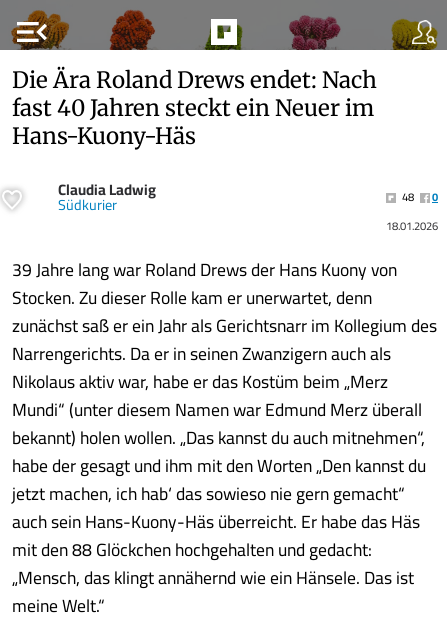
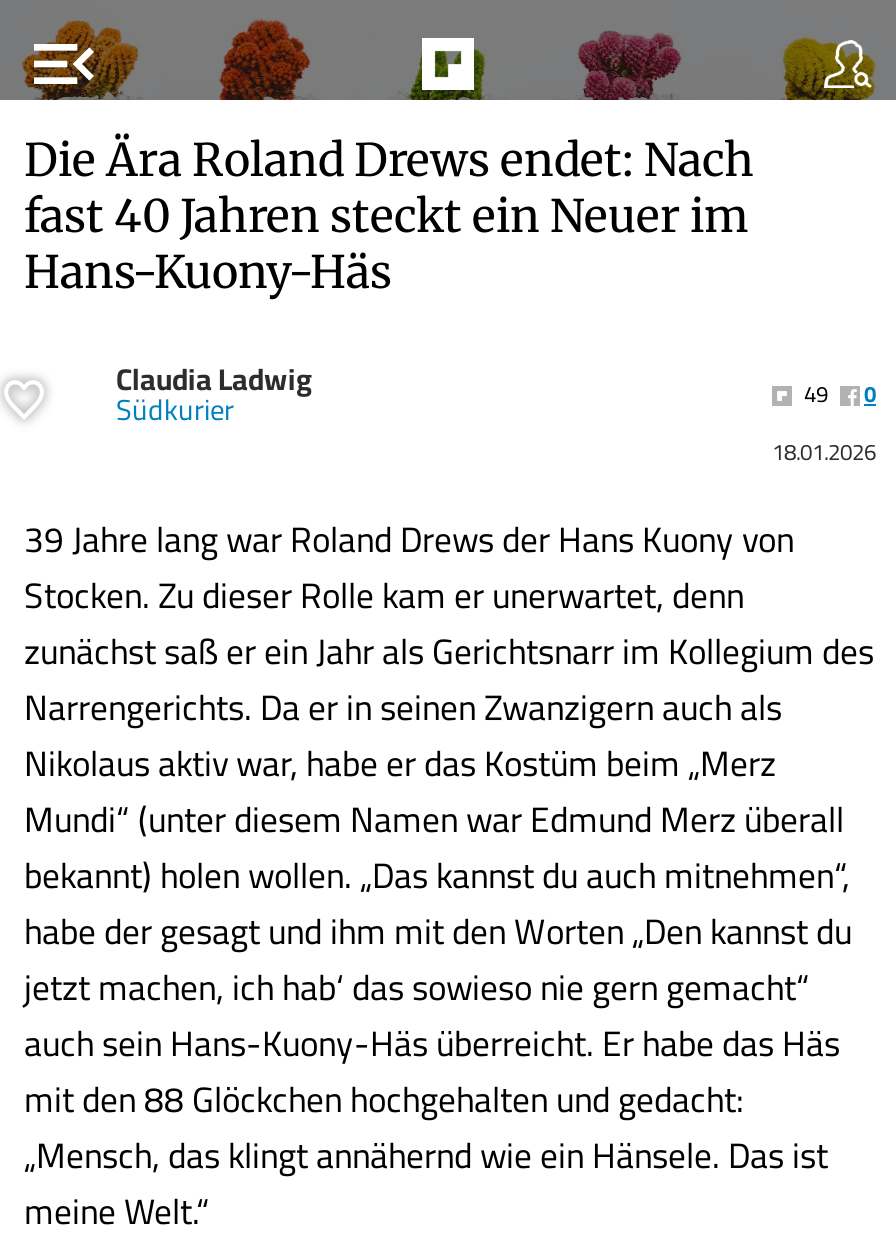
- 48 0
+ 49 0
